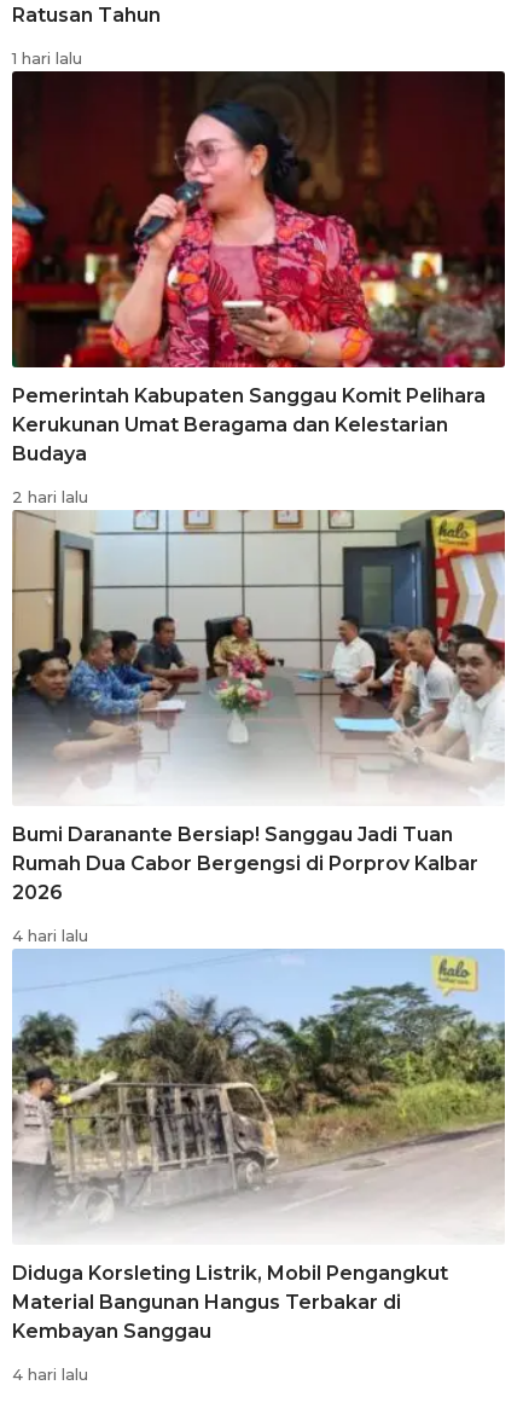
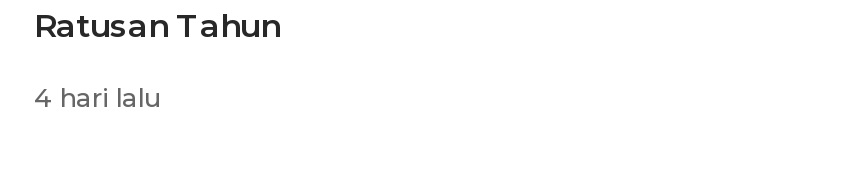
- 1 hari lalu

- [image]
- Pemerintah Kabupaten Sanggau Komit Pelihara
- Kerukunan Umat Beragama dan Kelestarian
- Budaya
- 2 hari lalu

- [image]
- Bumi Daranante Bersiap! Sanggau Jadi Tuan
- Rumah Dua Cabor Bergengsi di Porprov Kalbar
- 2026
- 4 hari lalu

- [image]
- Diduga Korsleting Listrik, Mobil Pengangkut
- Material Bangunan Hangus Terbakar di
- Kembayan Sanggau
